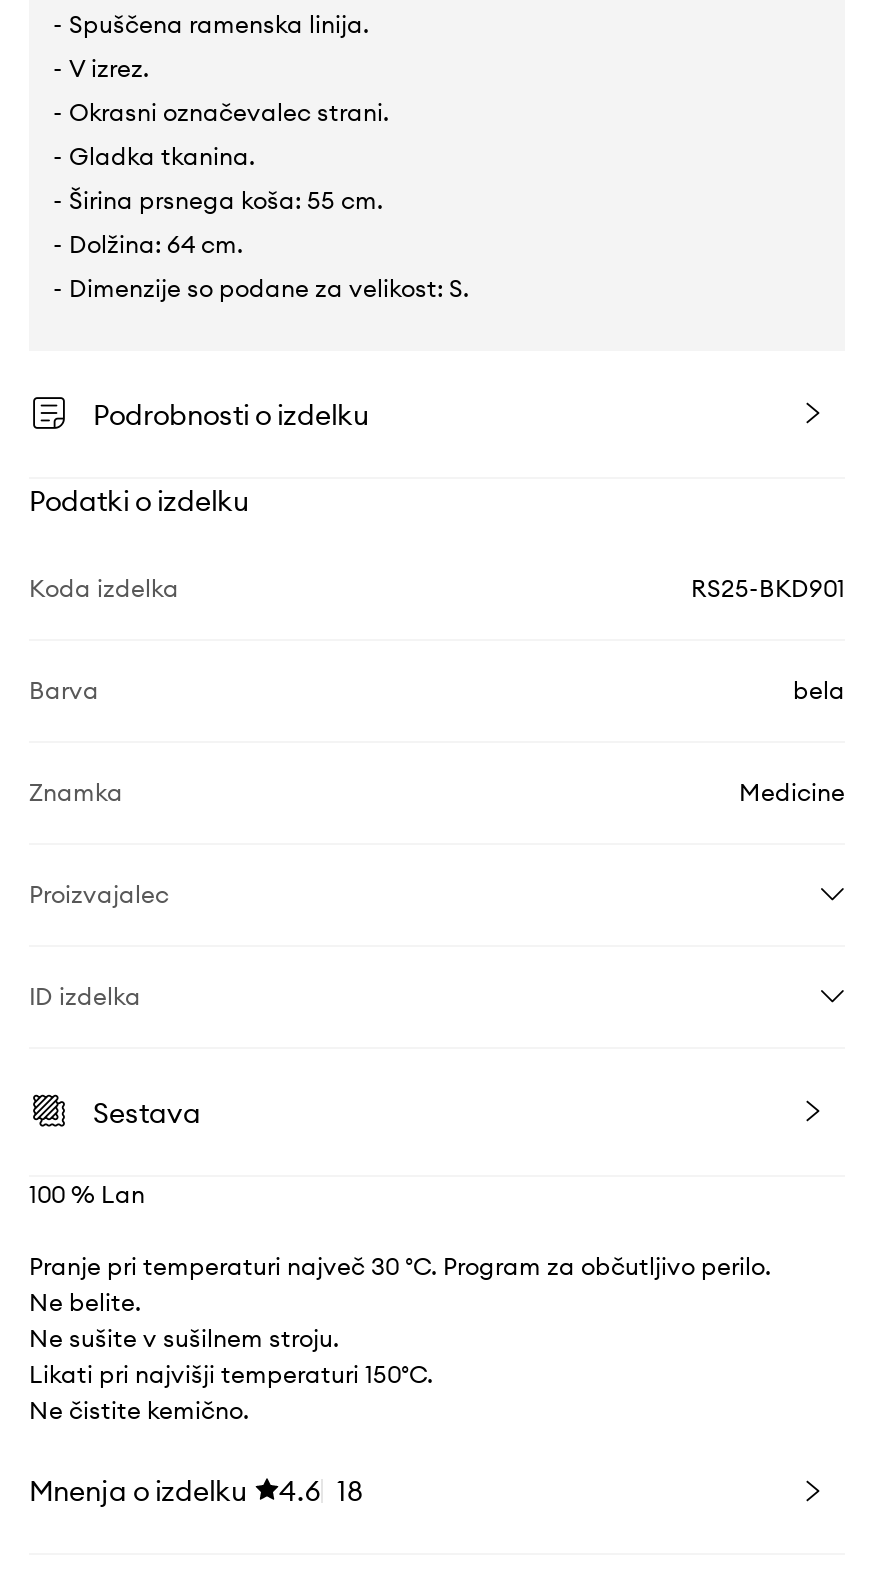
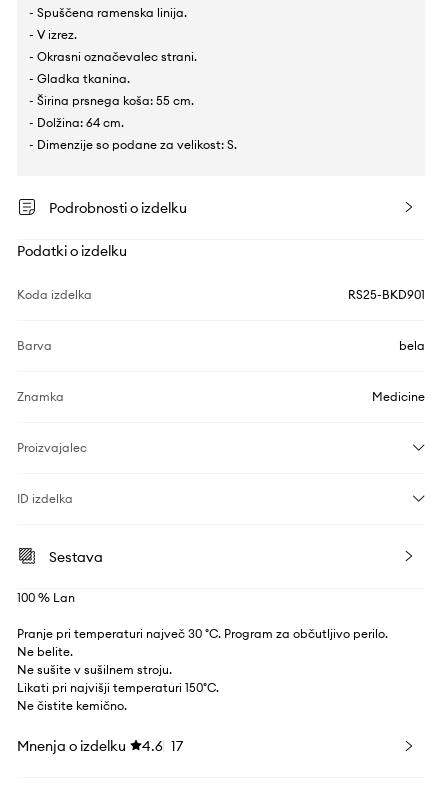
- Mnenja o izdelku 4.6 18
+ Mnenja o izdelku 4.6 17
